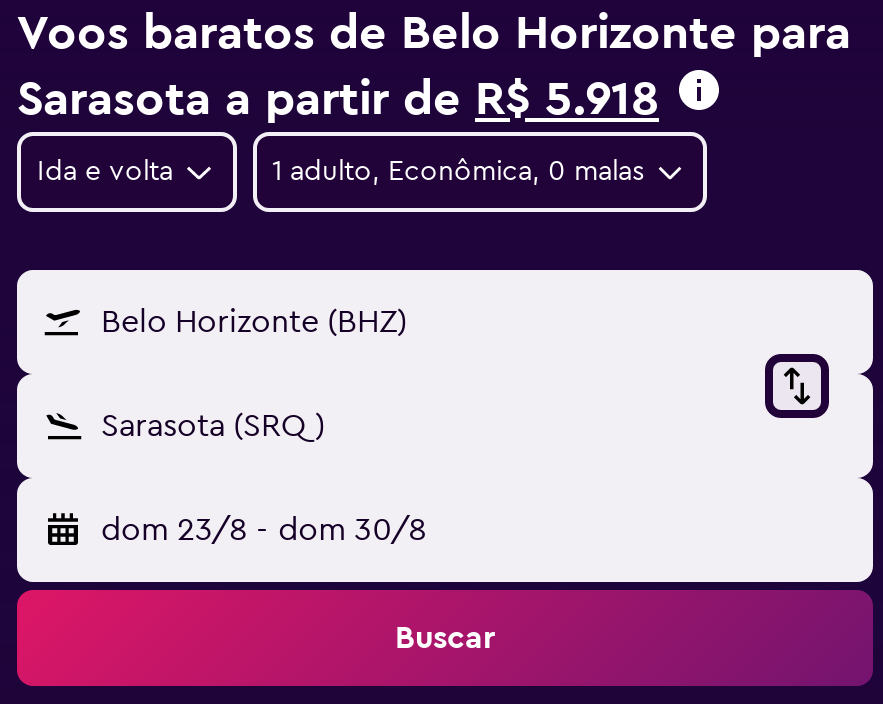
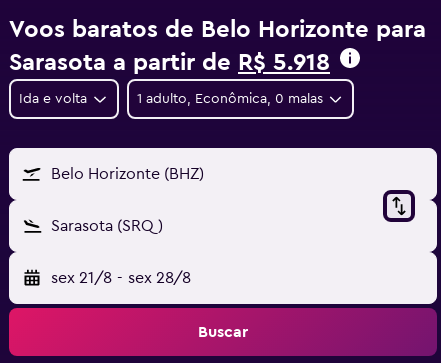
- dom 23/8 - dom 30/8
+ sex 21/8 - sex 28/8
